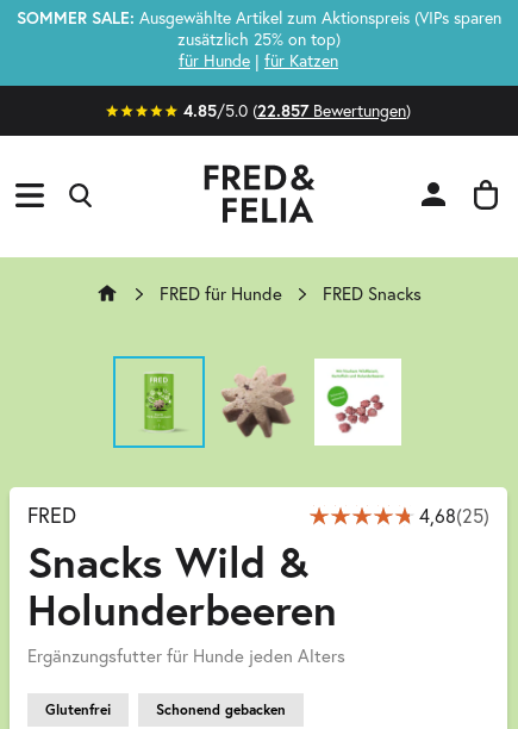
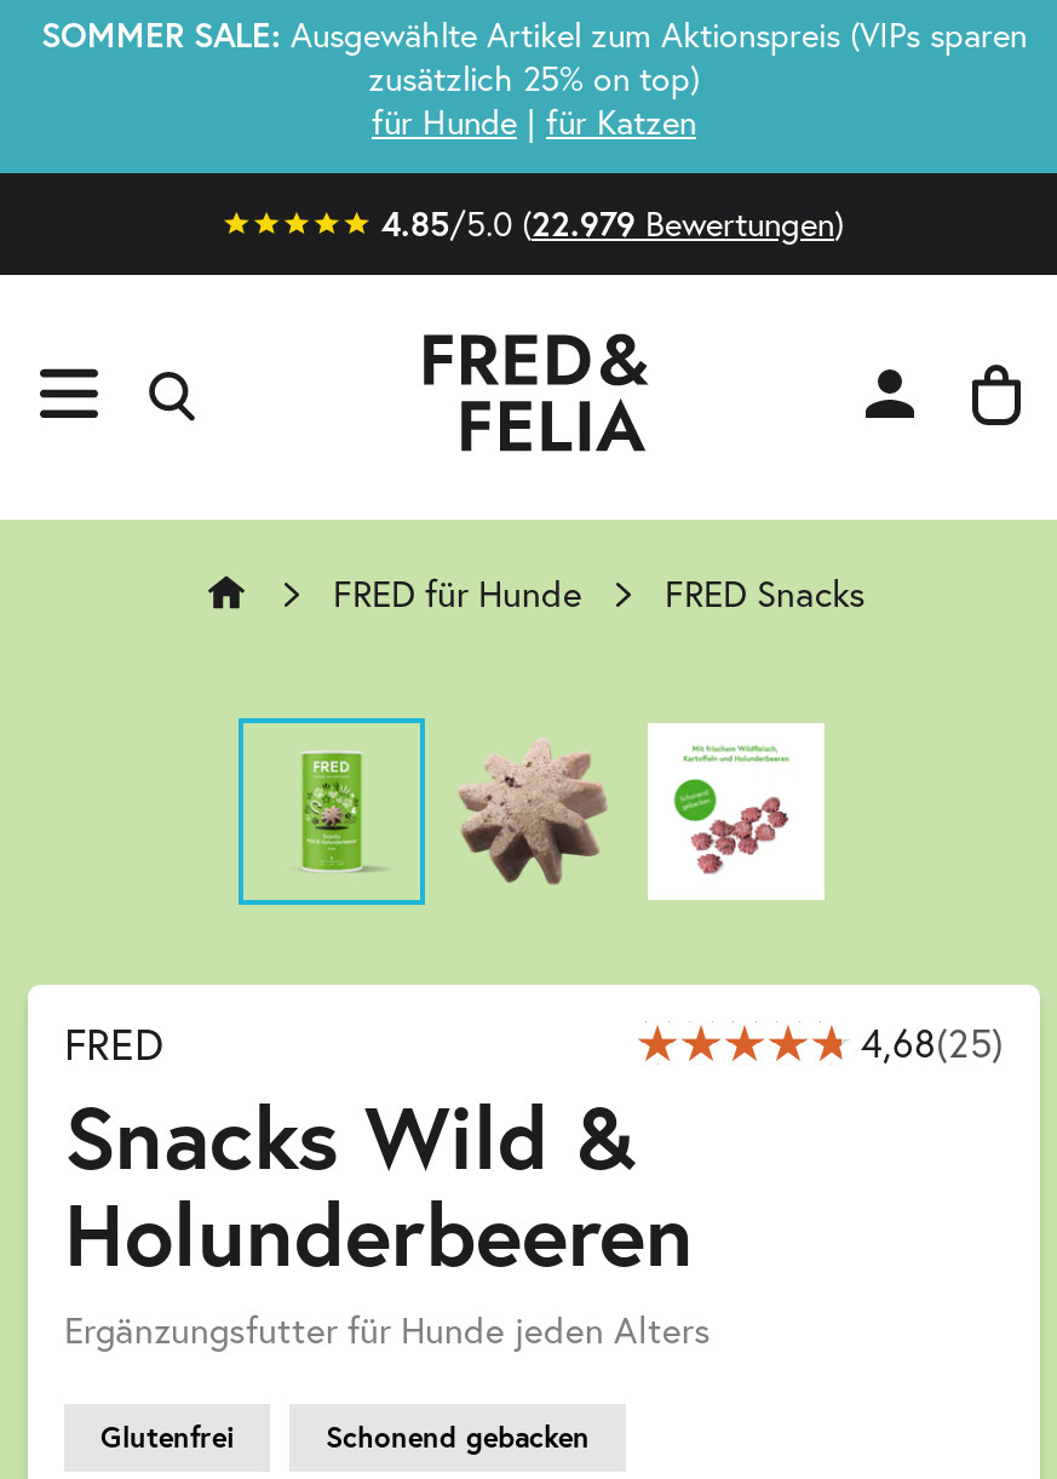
- 4.85/5.0 (22.857 Bewertungen)
+ 4.85/5.0 (22.979 Bewertungen)
